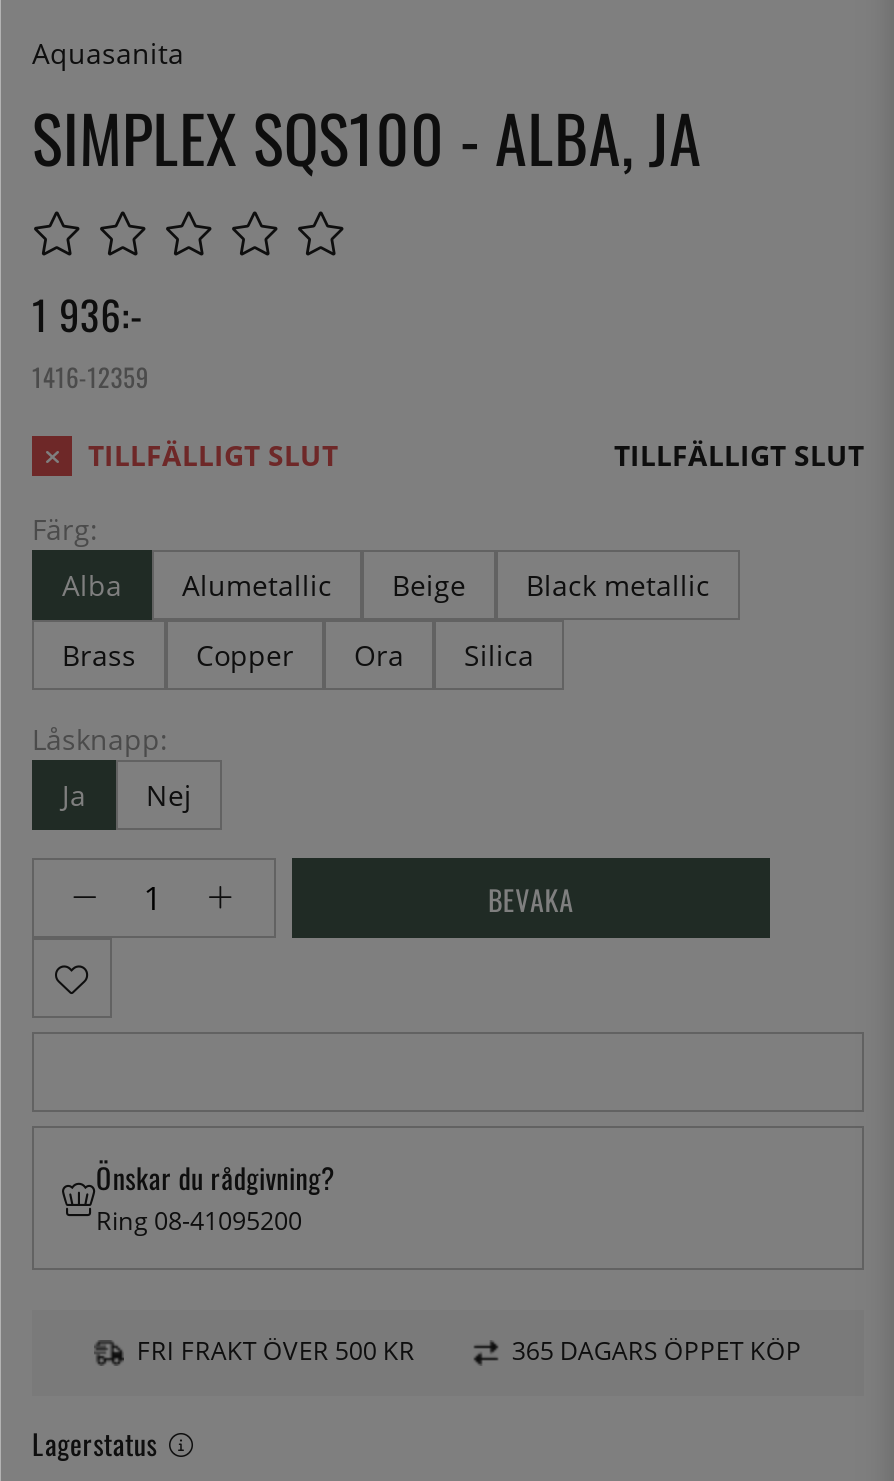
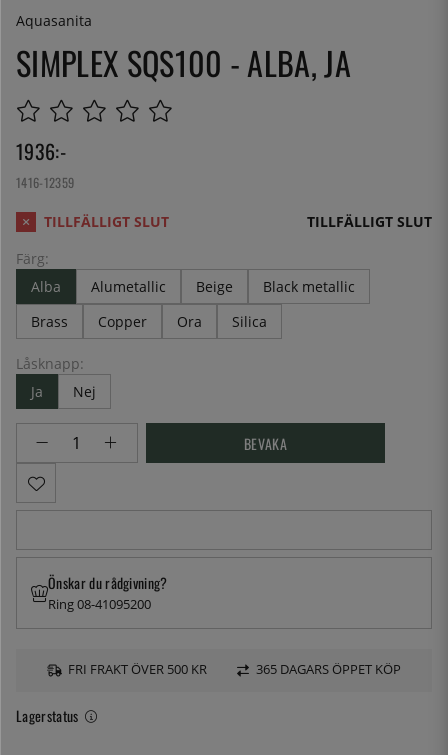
- 1 936:-
+ 1936:-
